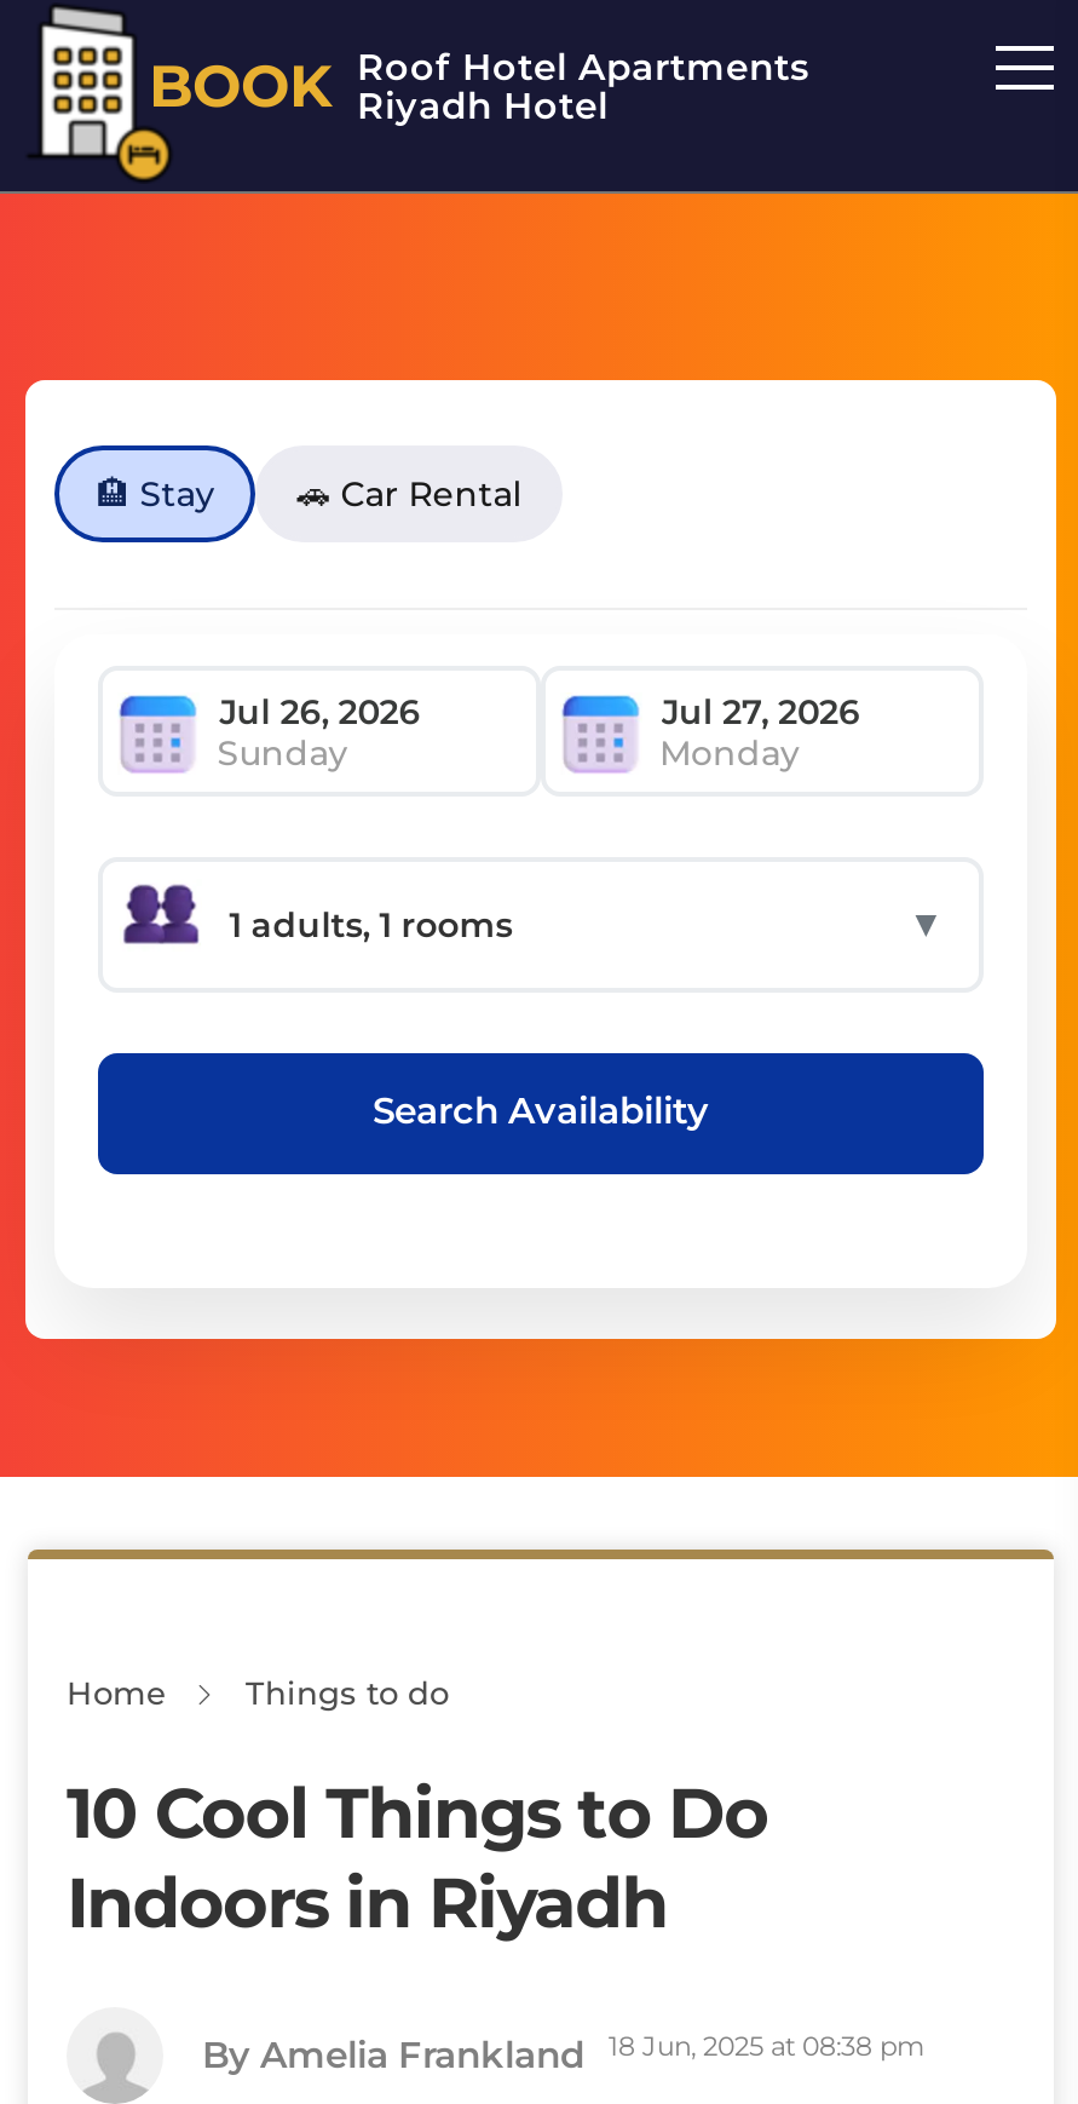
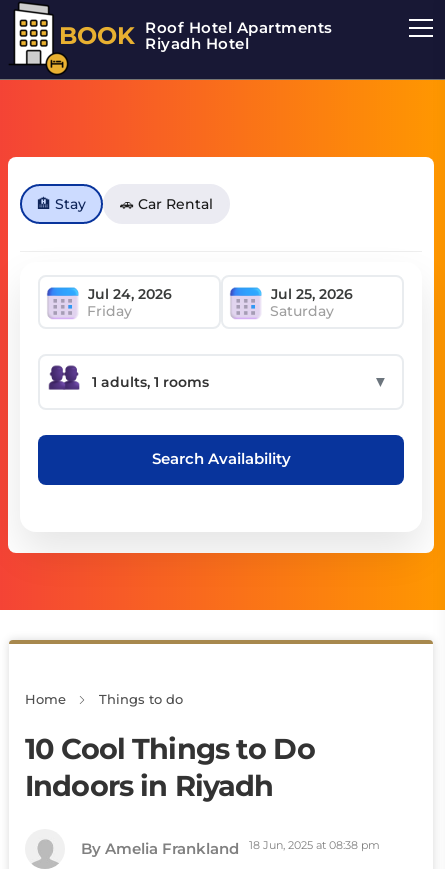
- Sunday
- Monday
+ Friday
+ Saturday
